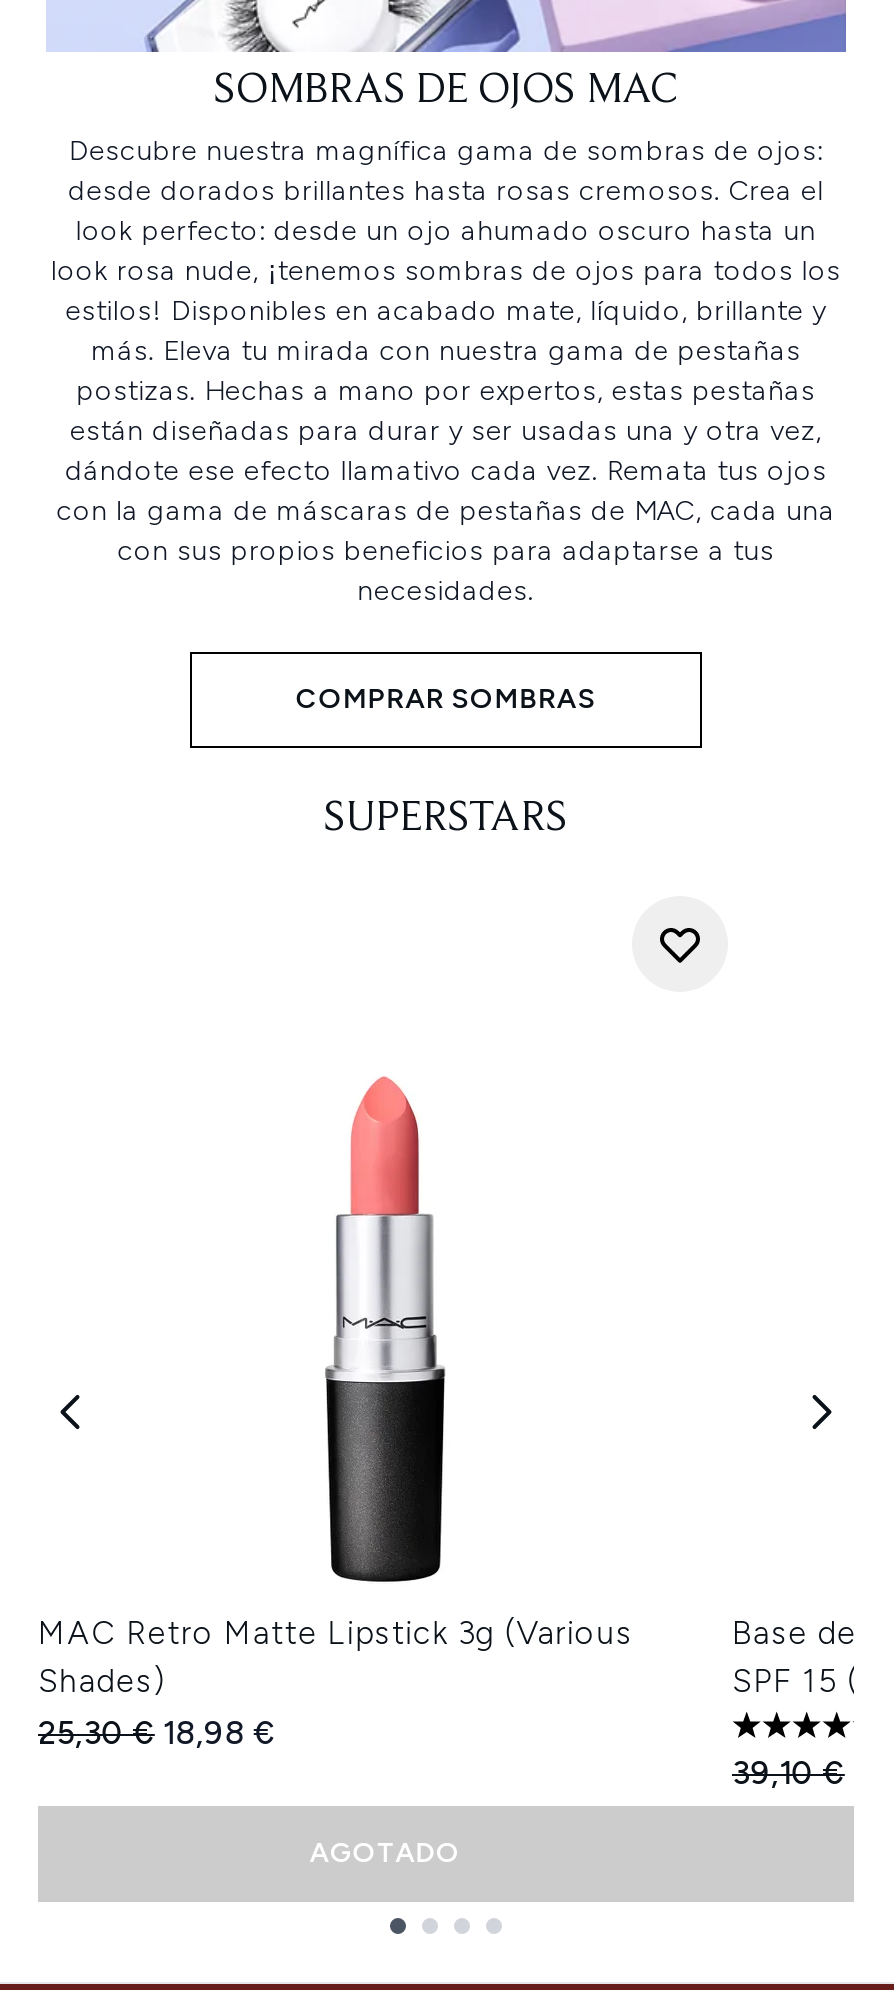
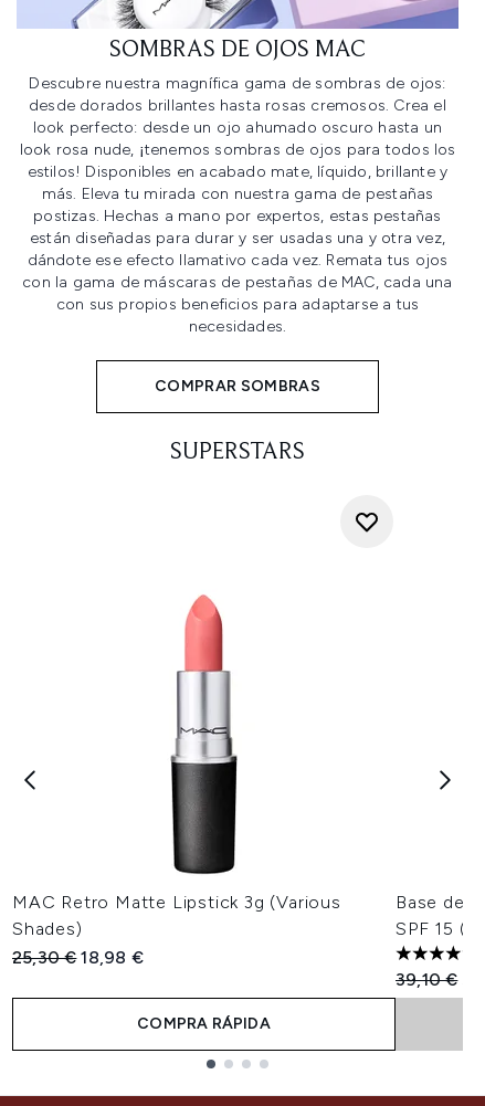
- AGOTADO
+ COMPRA RÁPIDA
